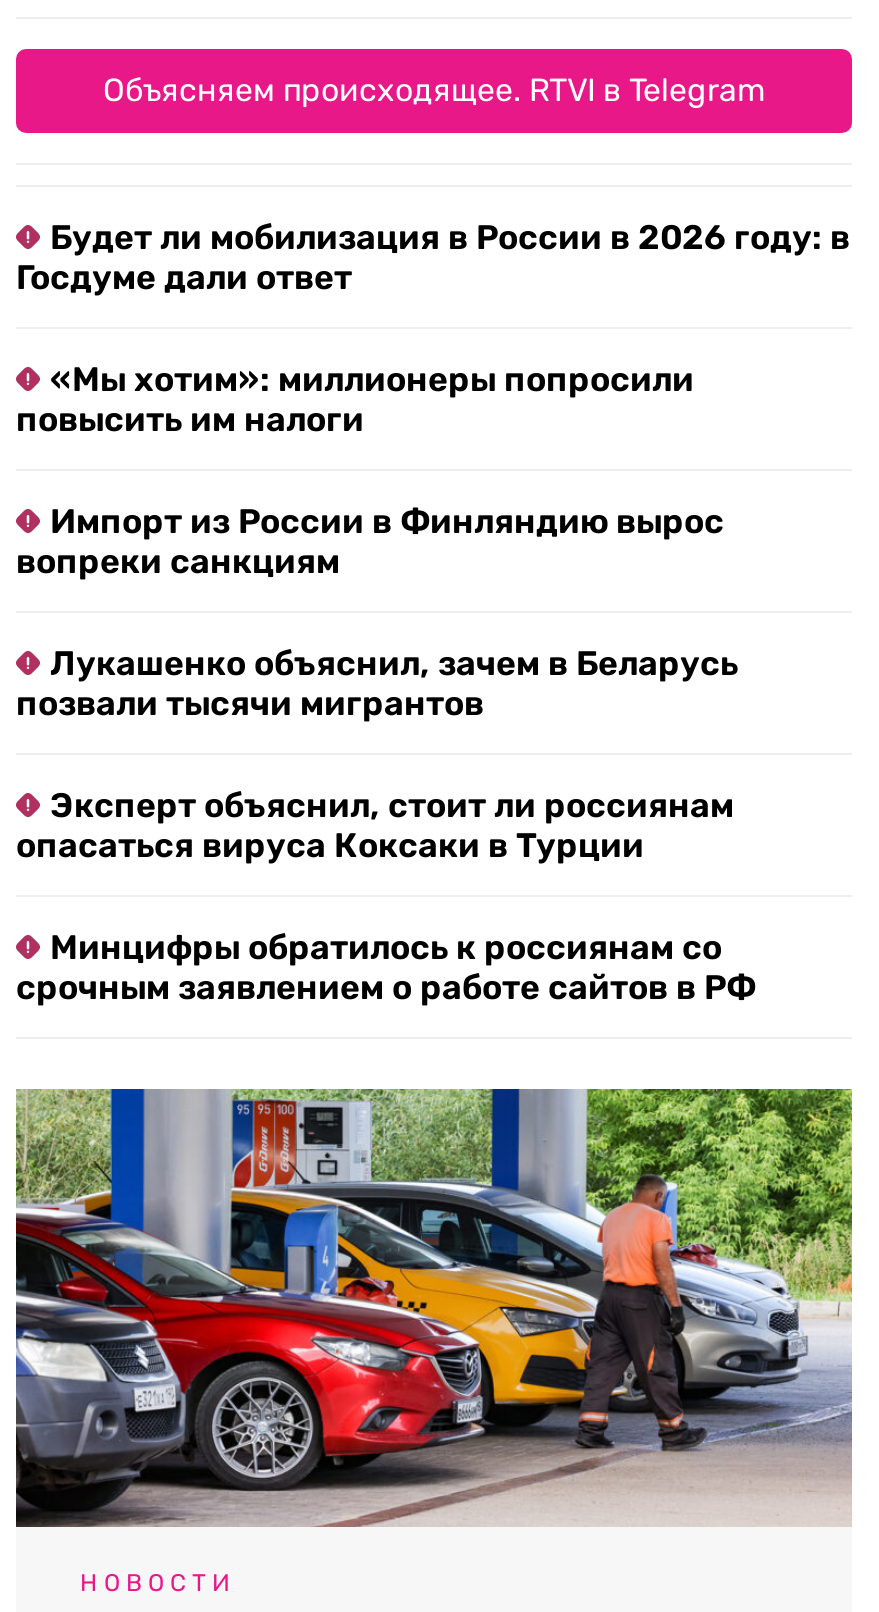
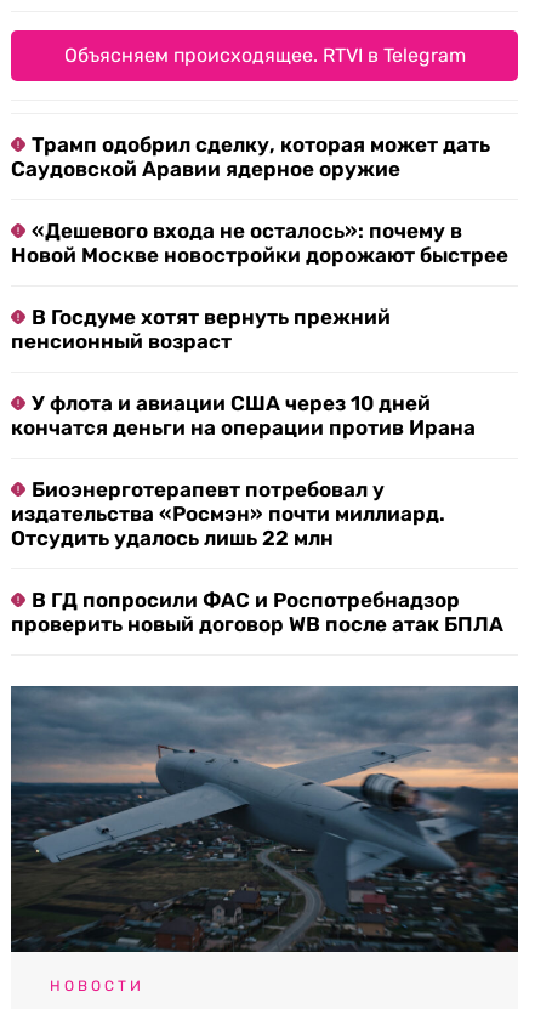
- Будет ли мобилизация в России в 2026 году: в
- Госдуме дали ответ
+ Трамп одобрил сделку, которая может дать
+ Саудовской Аравии ядерное оружие

- «Мы хотим»: миллионеры попросили
- повысить им налоги
+ «Дешевого входа не осталось»: почему в
+ Новой Москве новостройки дорожают быстрее

- Импорт из России в Финляндию вырос
- вопреки санкциям
+ В Госдуме хотят вернуть прежний
+ пенсионный возраст

- Лукашенко объяснил, зачем в Беларусь
- позвали тысячи мигрантов
+ У флота и авиации США через 10 дней
+ кончатся деньги на операции против Ирана

- Эксперт объяснил, стоит ли россиянам
- опасаться вируса Коксаки в Турции
+ Биоэнерготерапевт потребовал у
+ издательства «Росмэн» почти миллиард.
+ Отсудить удалось лишь 22 млн

- Минцифры обратилось к россиянам со
- срочным заявлением о работе сайтов в РФ
+ В ГД попросили ФАС и Роспотребнадзор
+ проверить новый договор WB после атак БПЛА

- [image]
+ [image]
